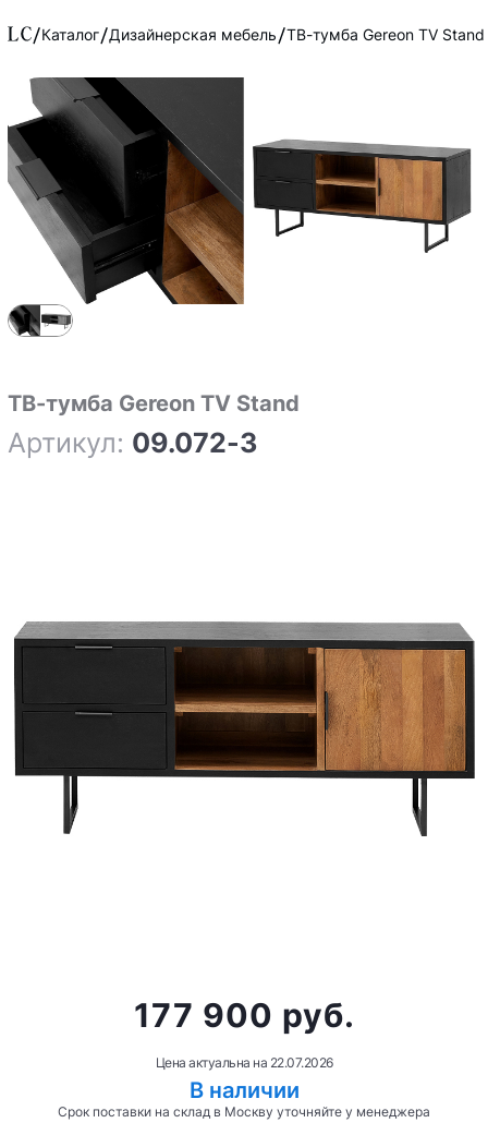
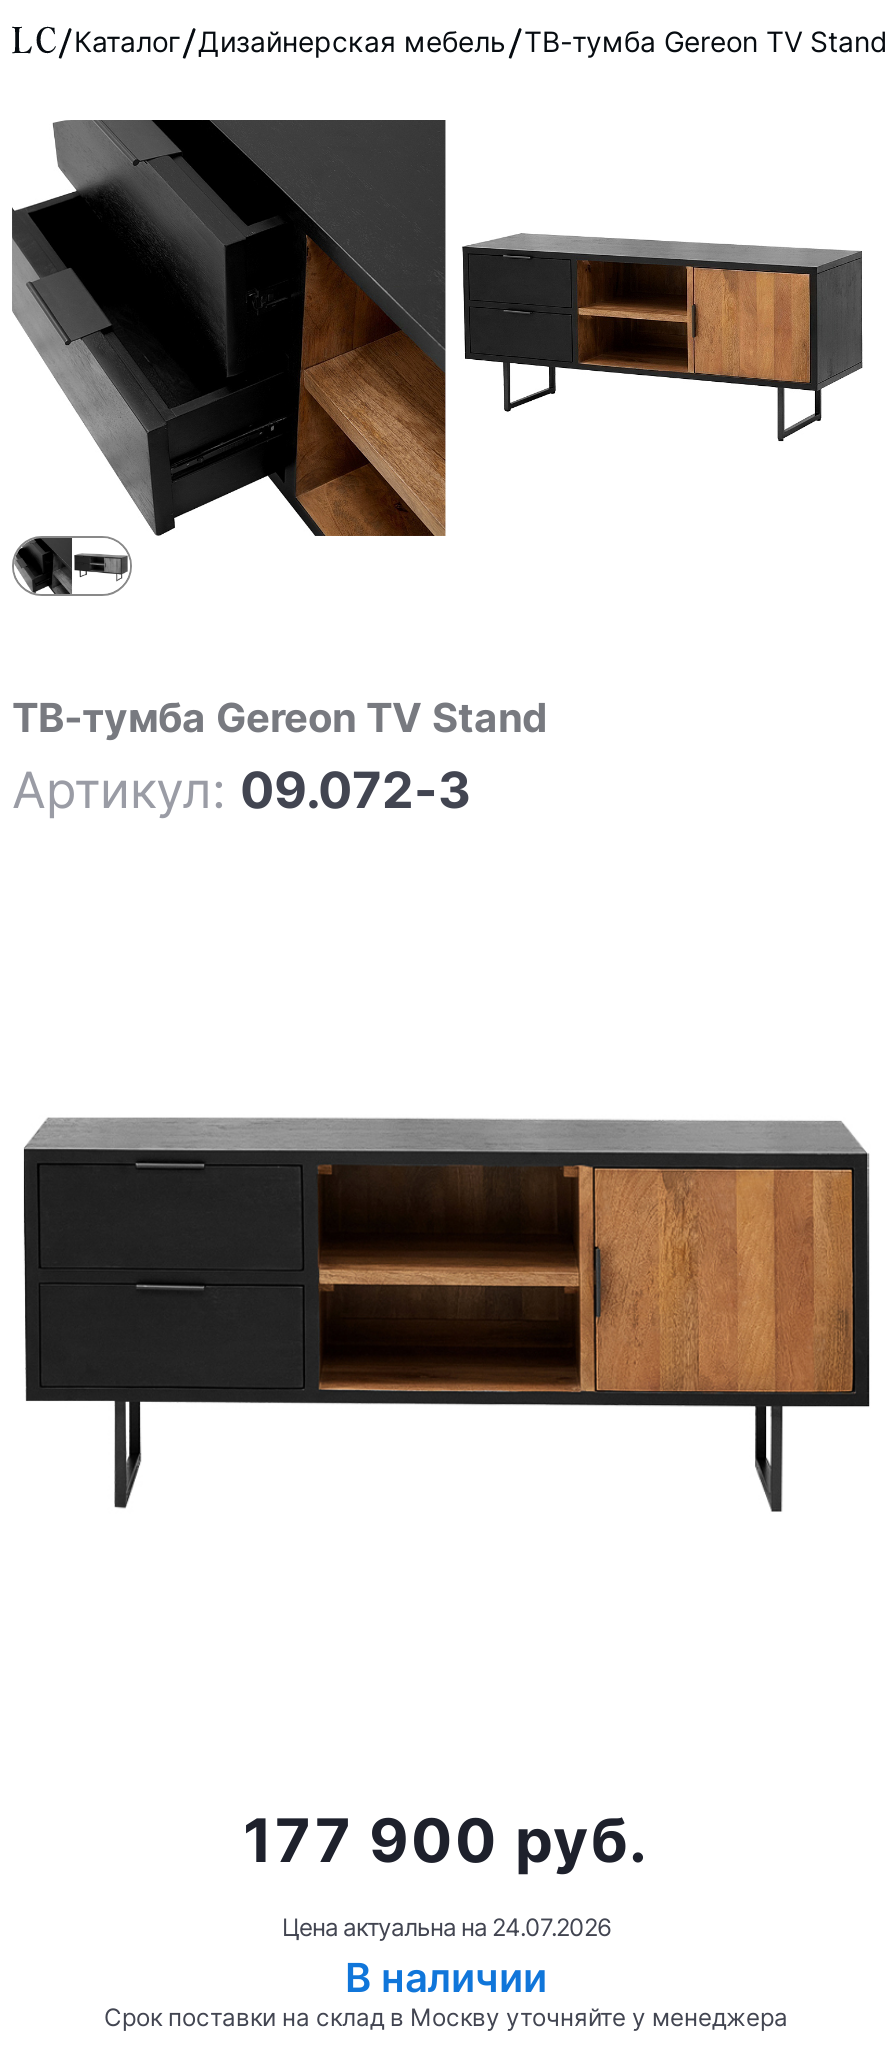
- Цена актуальна на 22.07.2026
+ Цена актуальна на 24.07.2026
